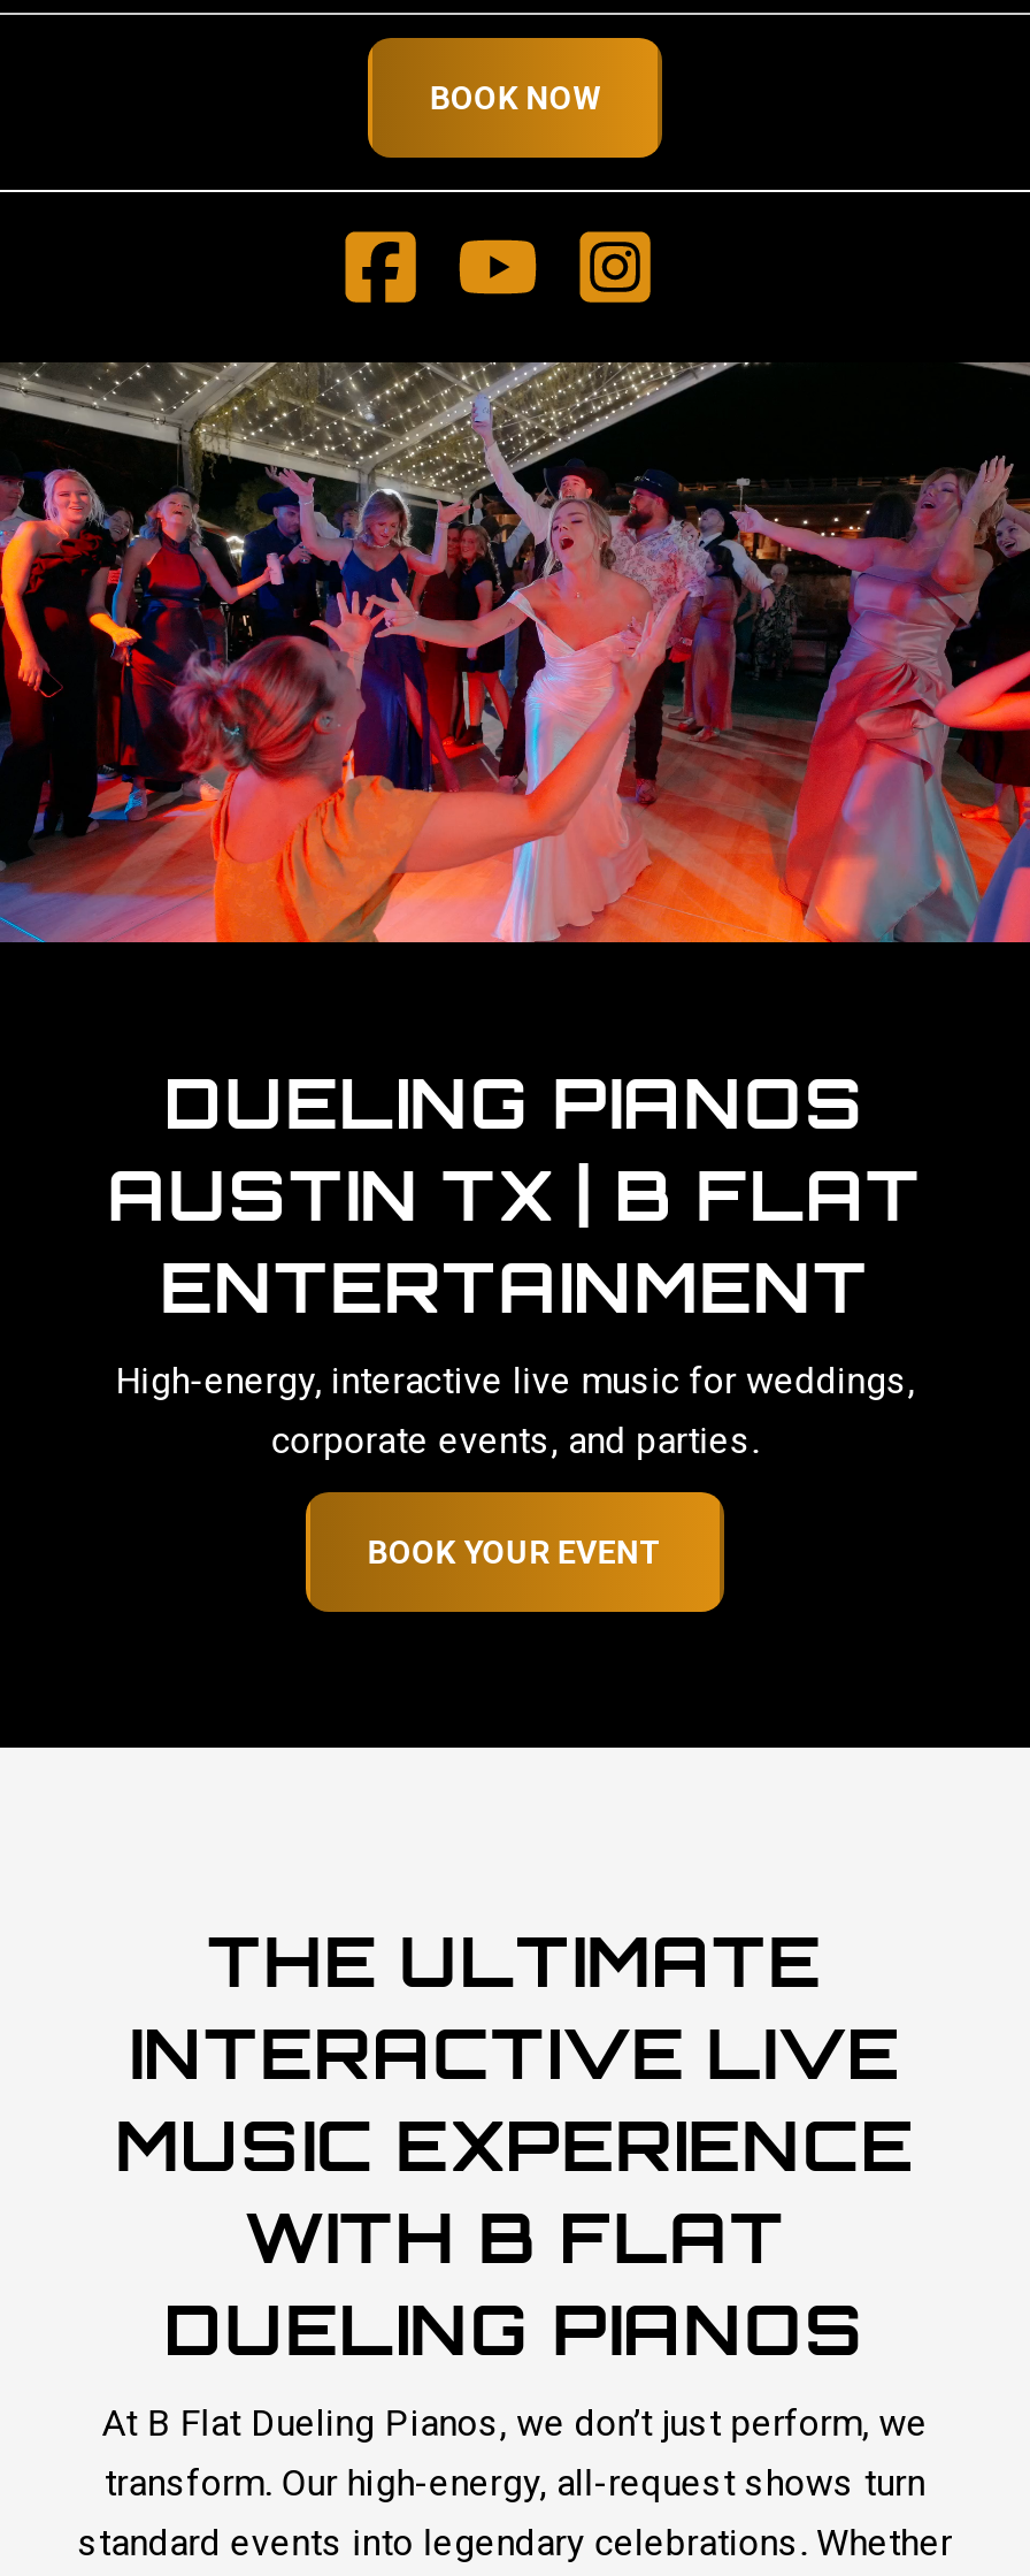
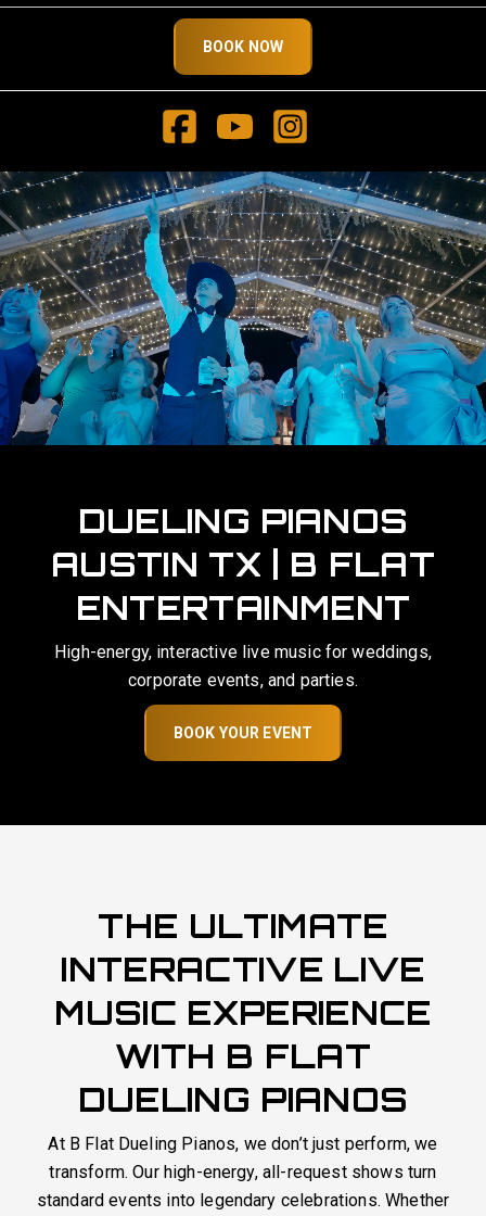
- [image]
+ [image]
